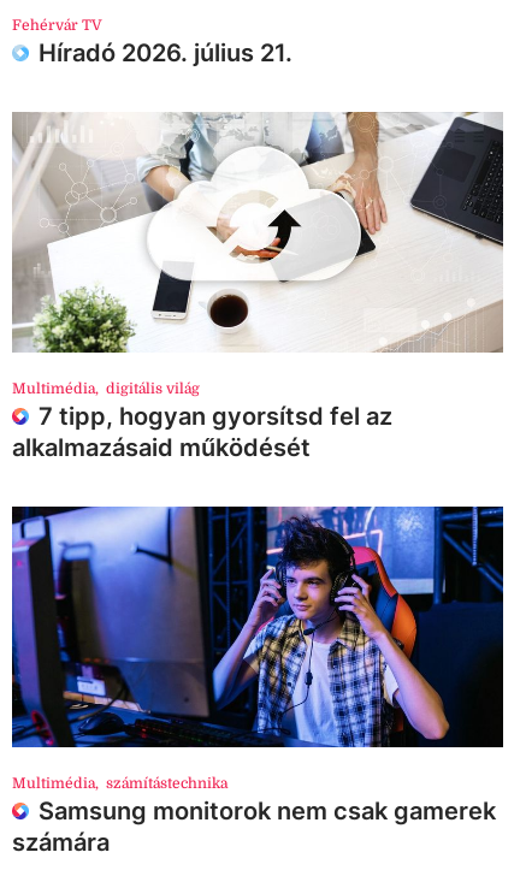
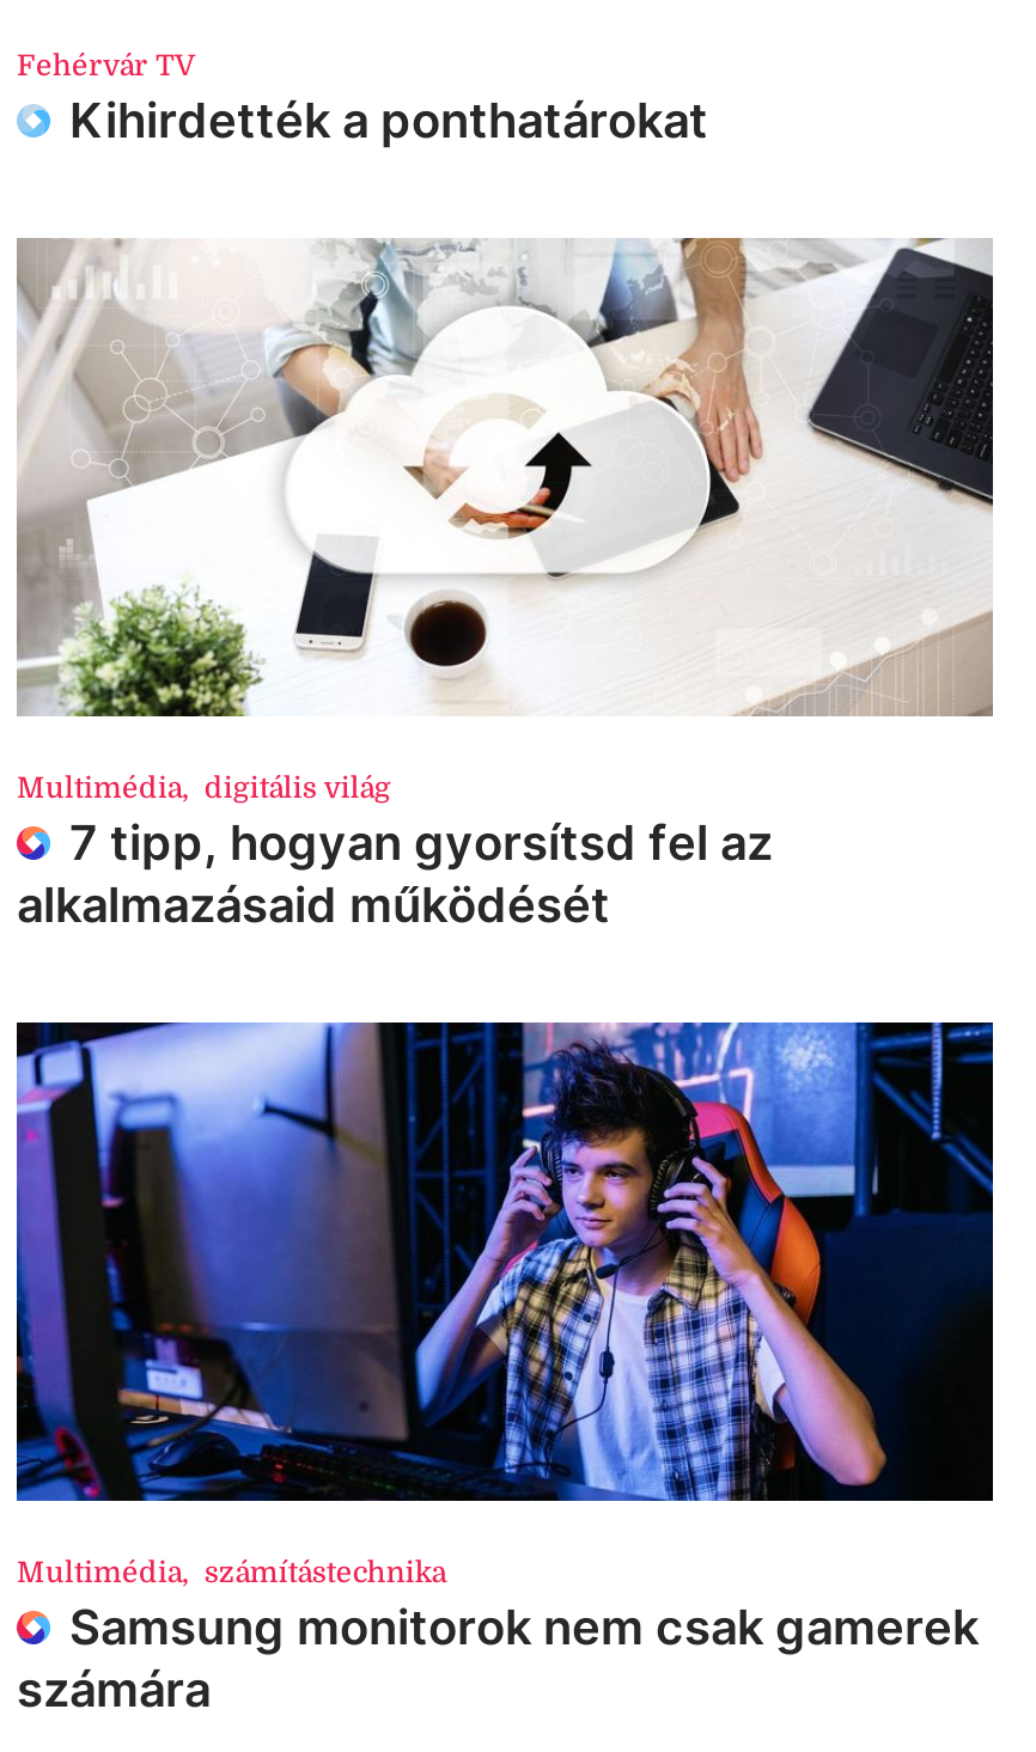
- Híradó 2026. július 21.
+ Kihirdették a ponthatárokat
